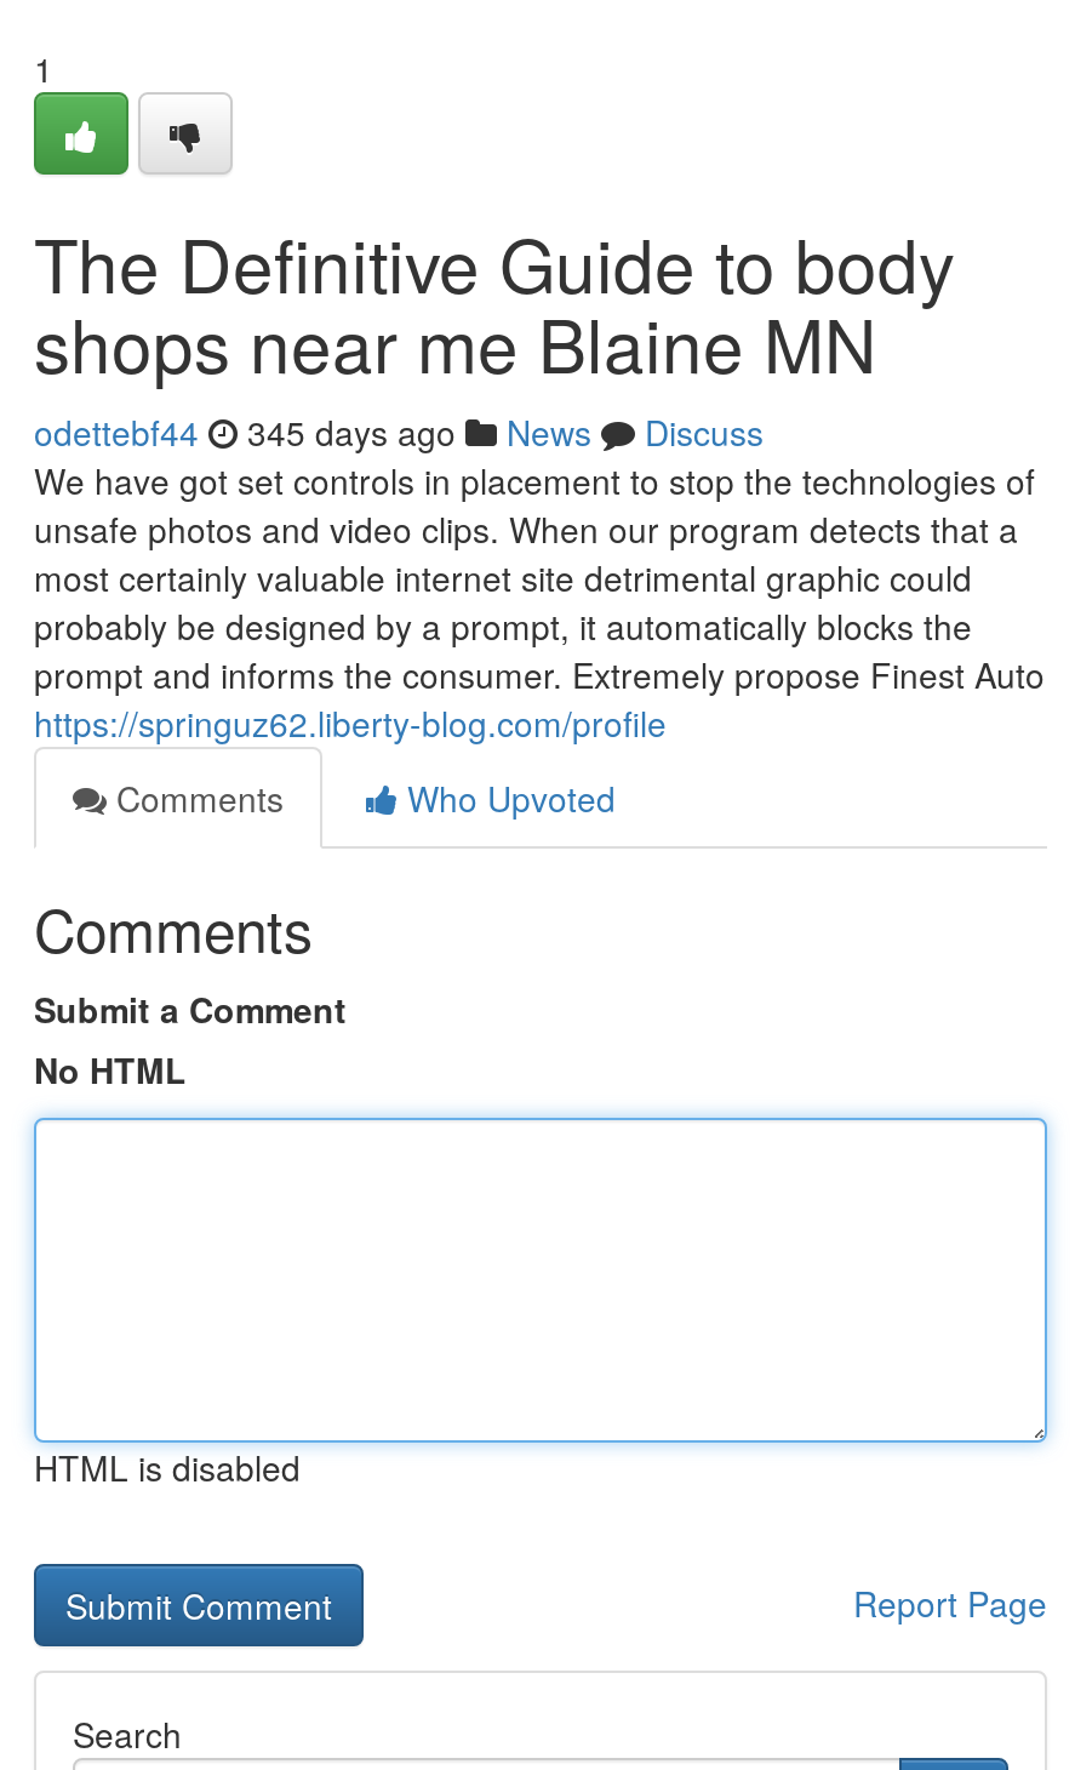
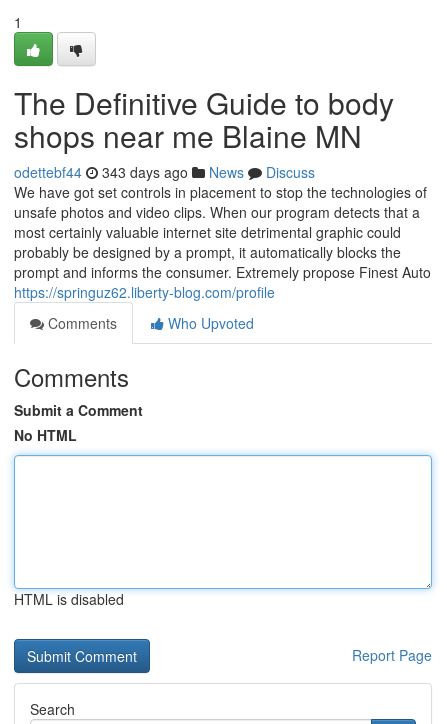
- odettebf44 345 days ago News Discuss
+ odettebf44 343 days ago News Discuss
